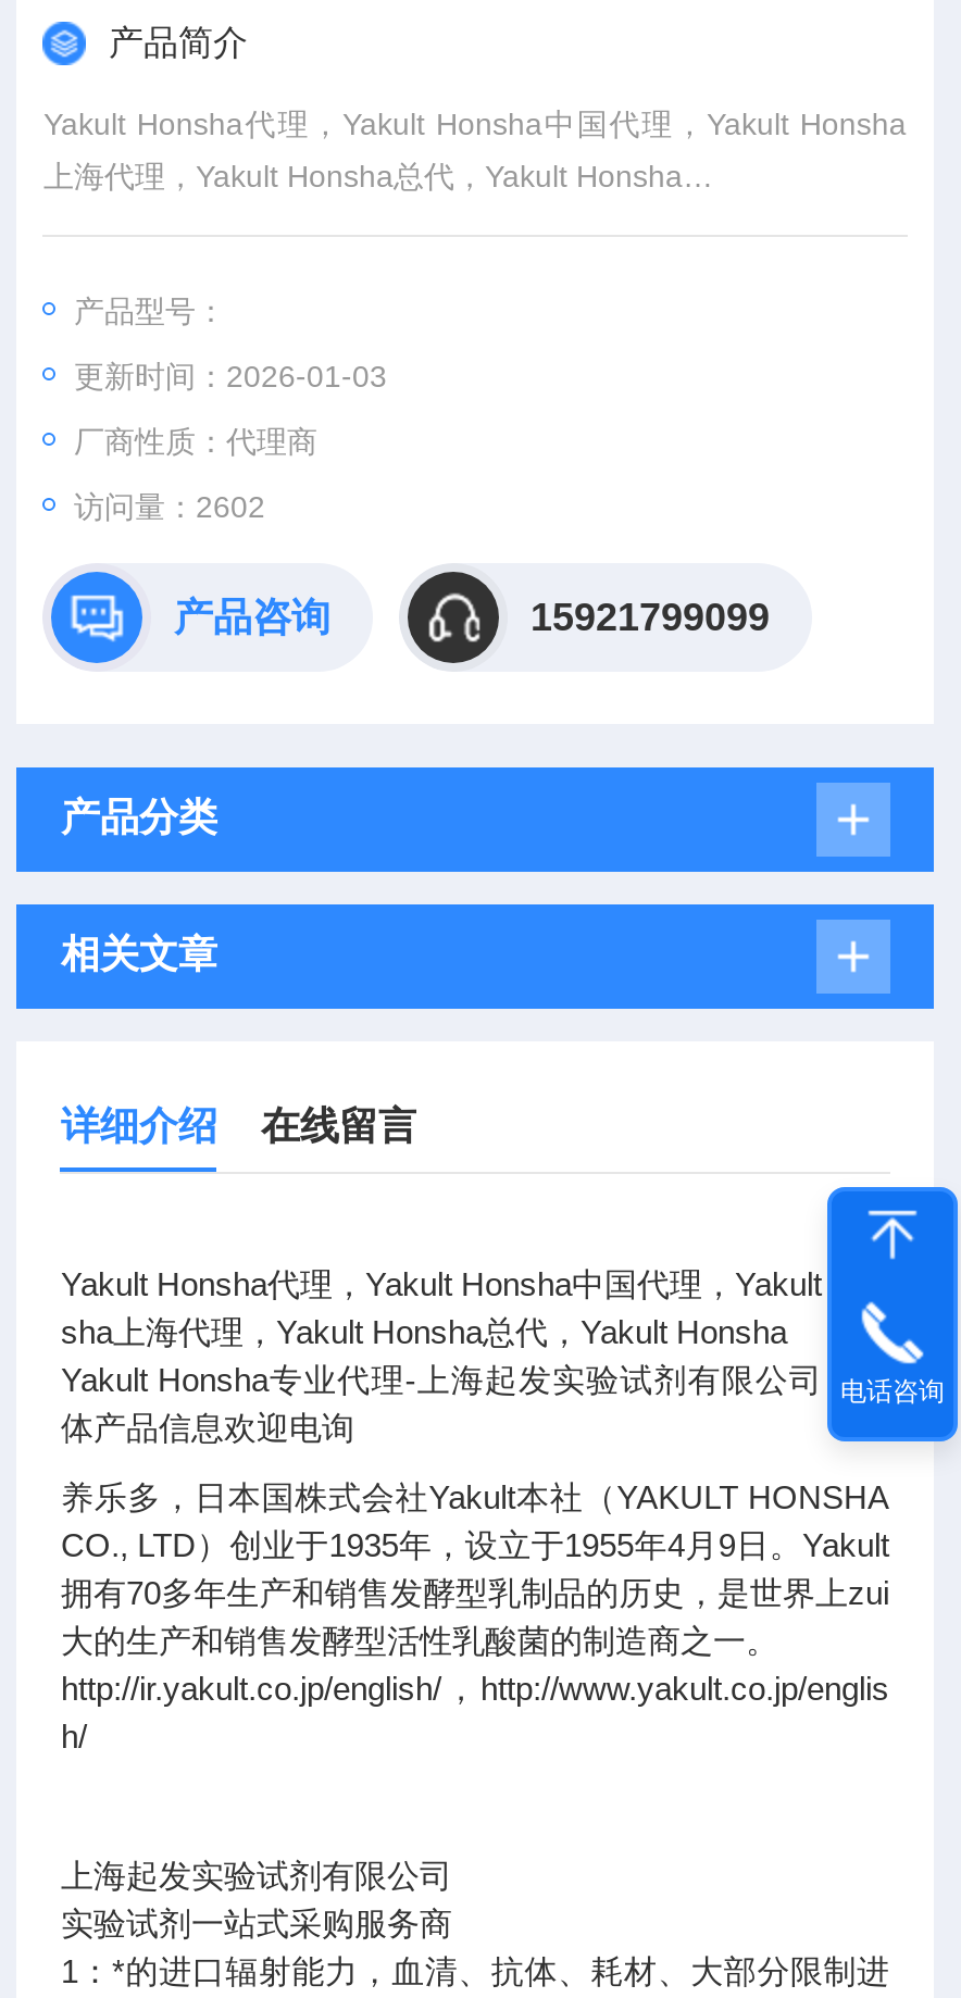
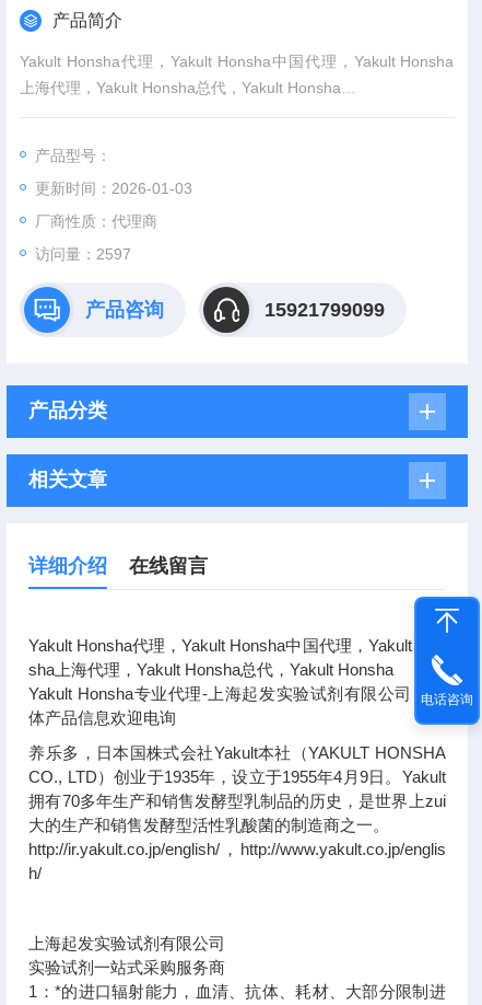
- 访问量：2602
+ 访问量：2597
